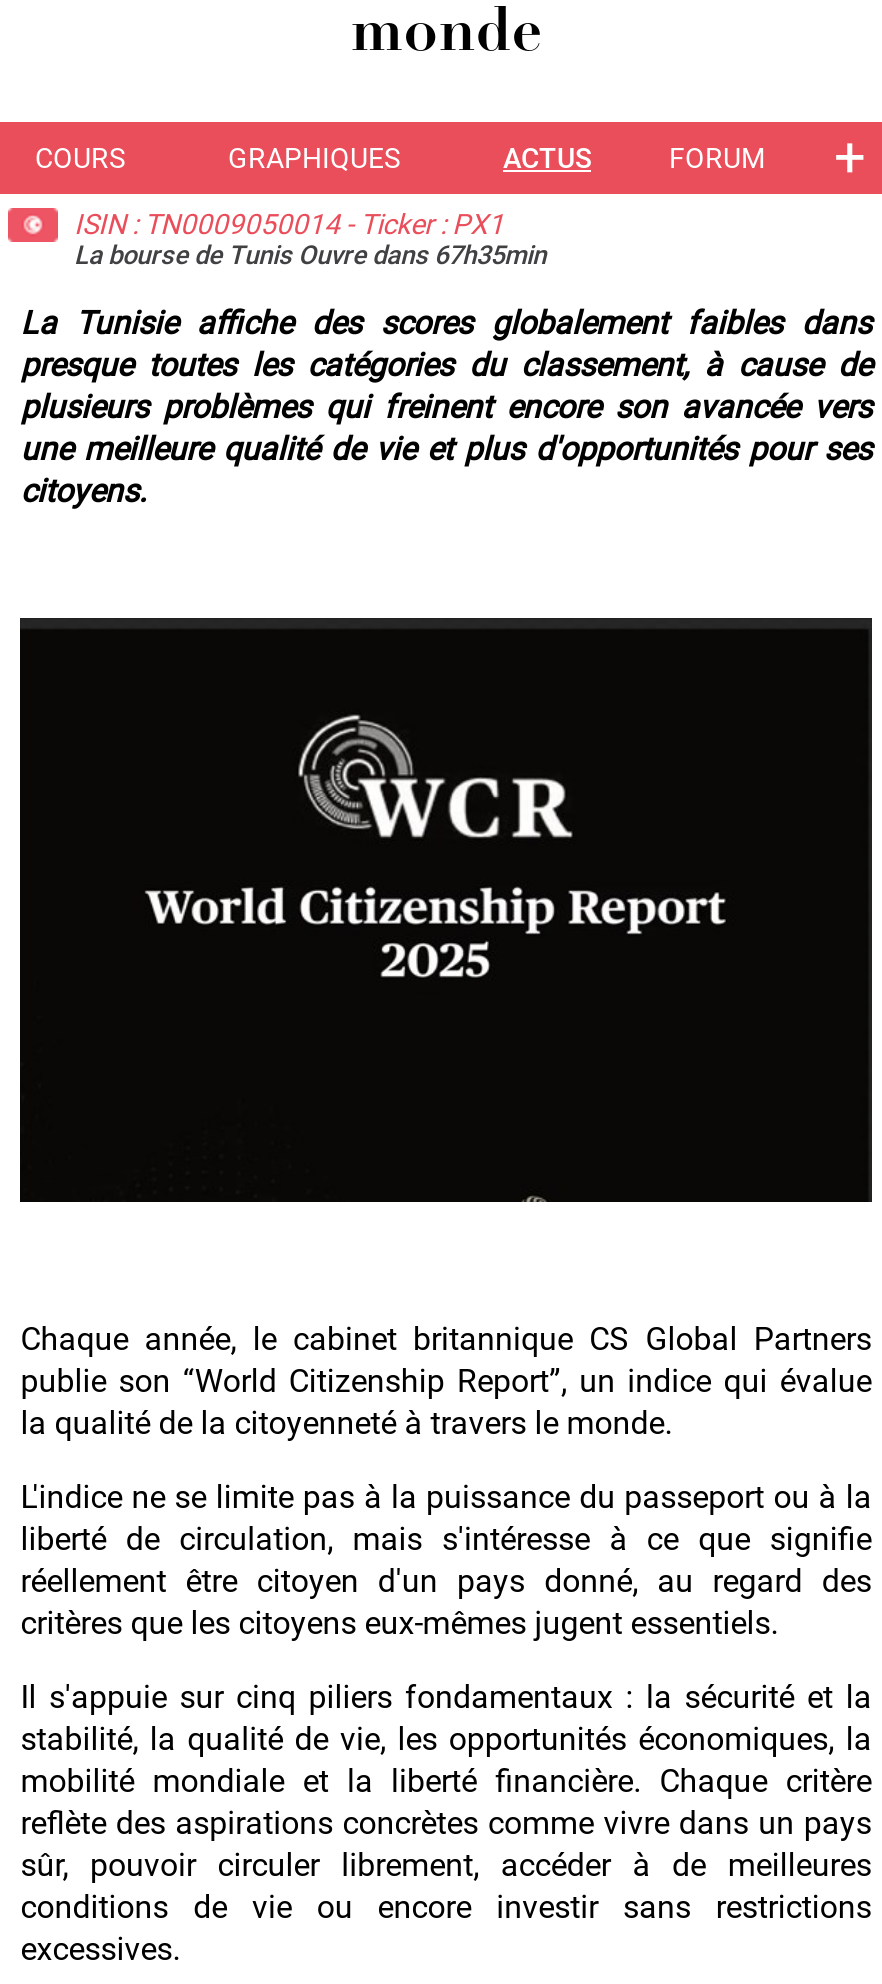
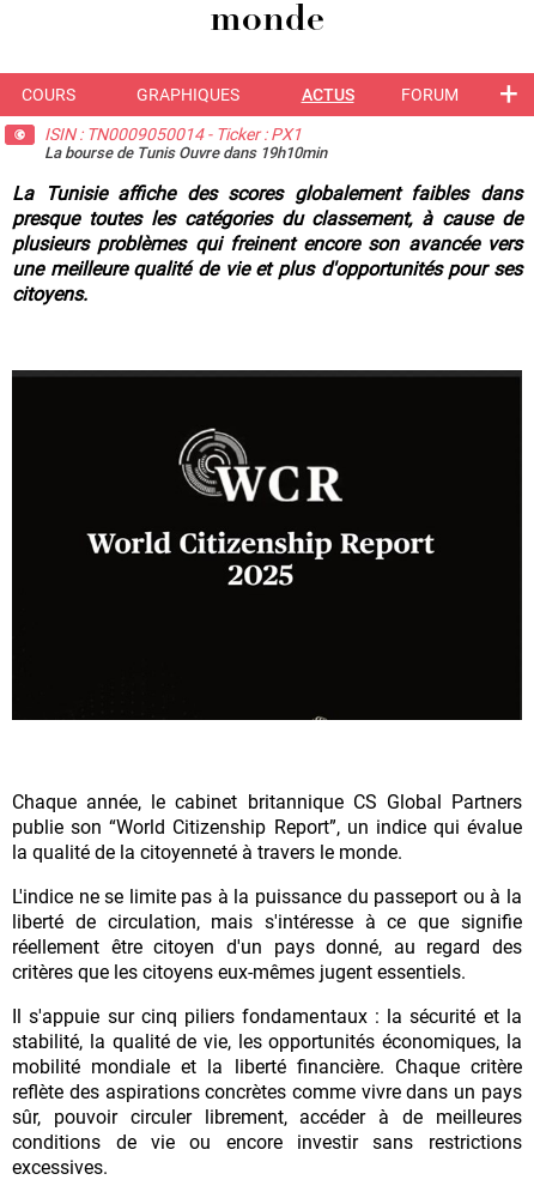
- La bourse de Tunis Ouvre dans 67h35min
+ La bourse de Tunis Ouvre dans 19h10min
